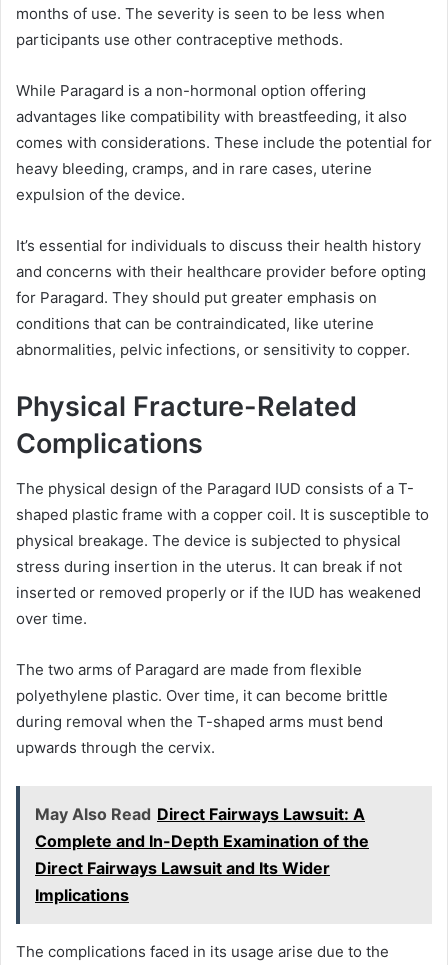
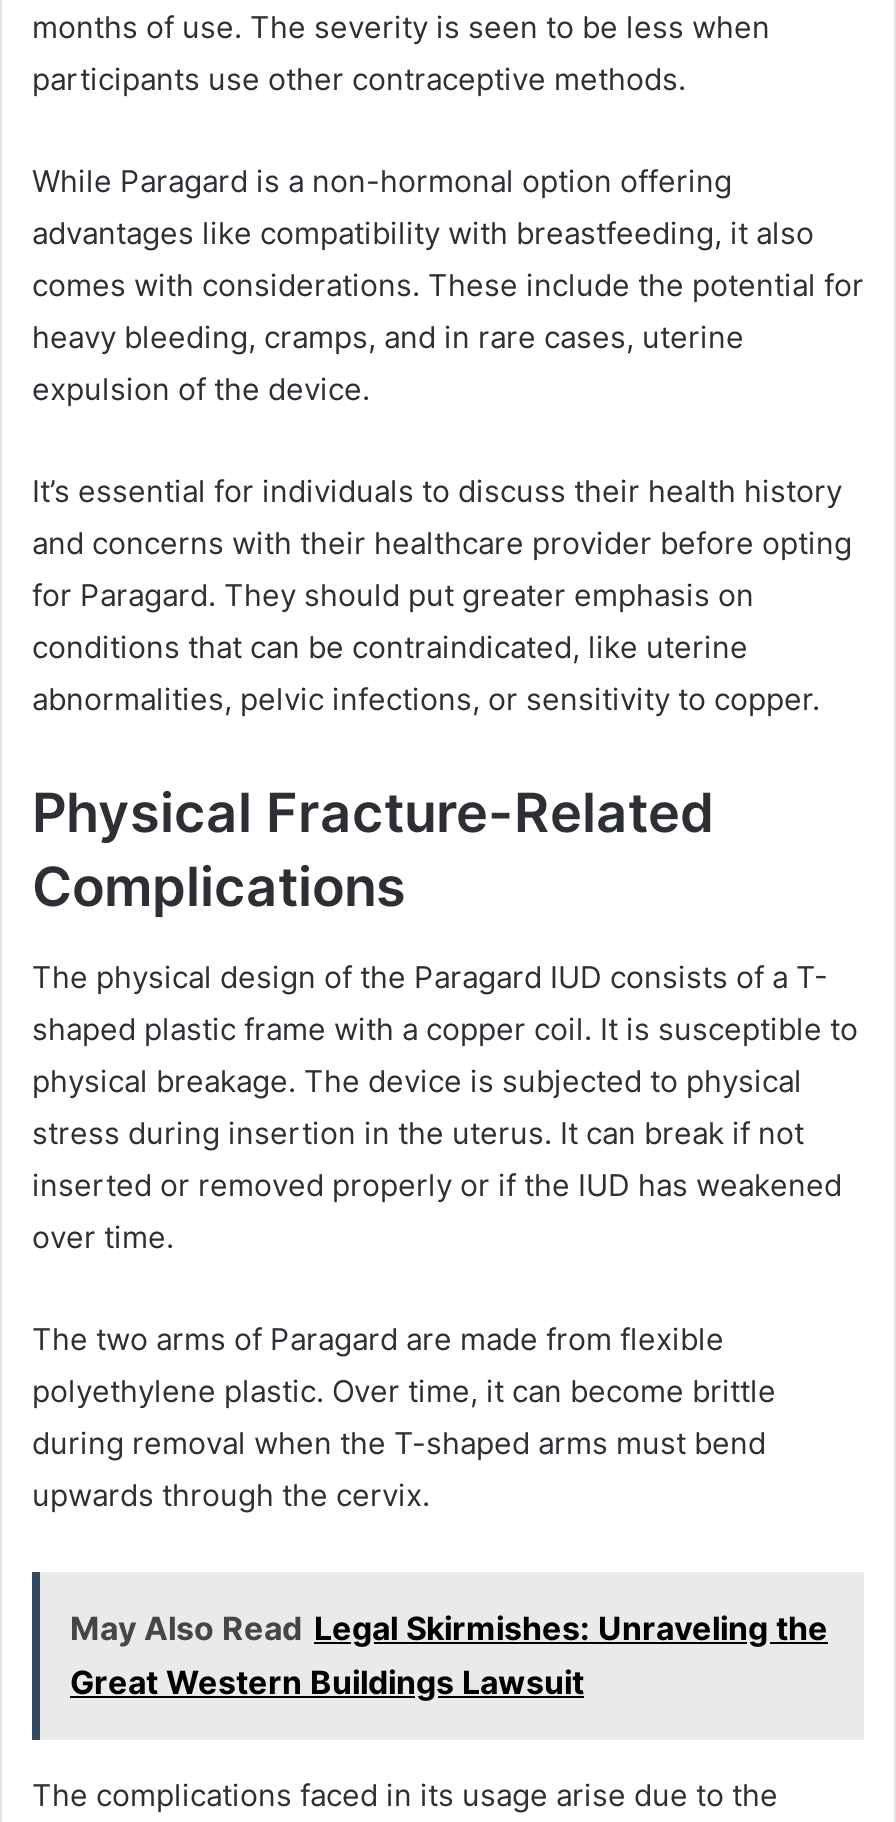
- May Also Read Direct Fairways Lawsuit: A
- Complete and In-Depth Examination of the
- Direct Fairways Lawsuit and Its Wider
- Implications
+ May Also Read Legal Skirmishes: Unraveling the
+ Great Western Buildings Lawsuit
